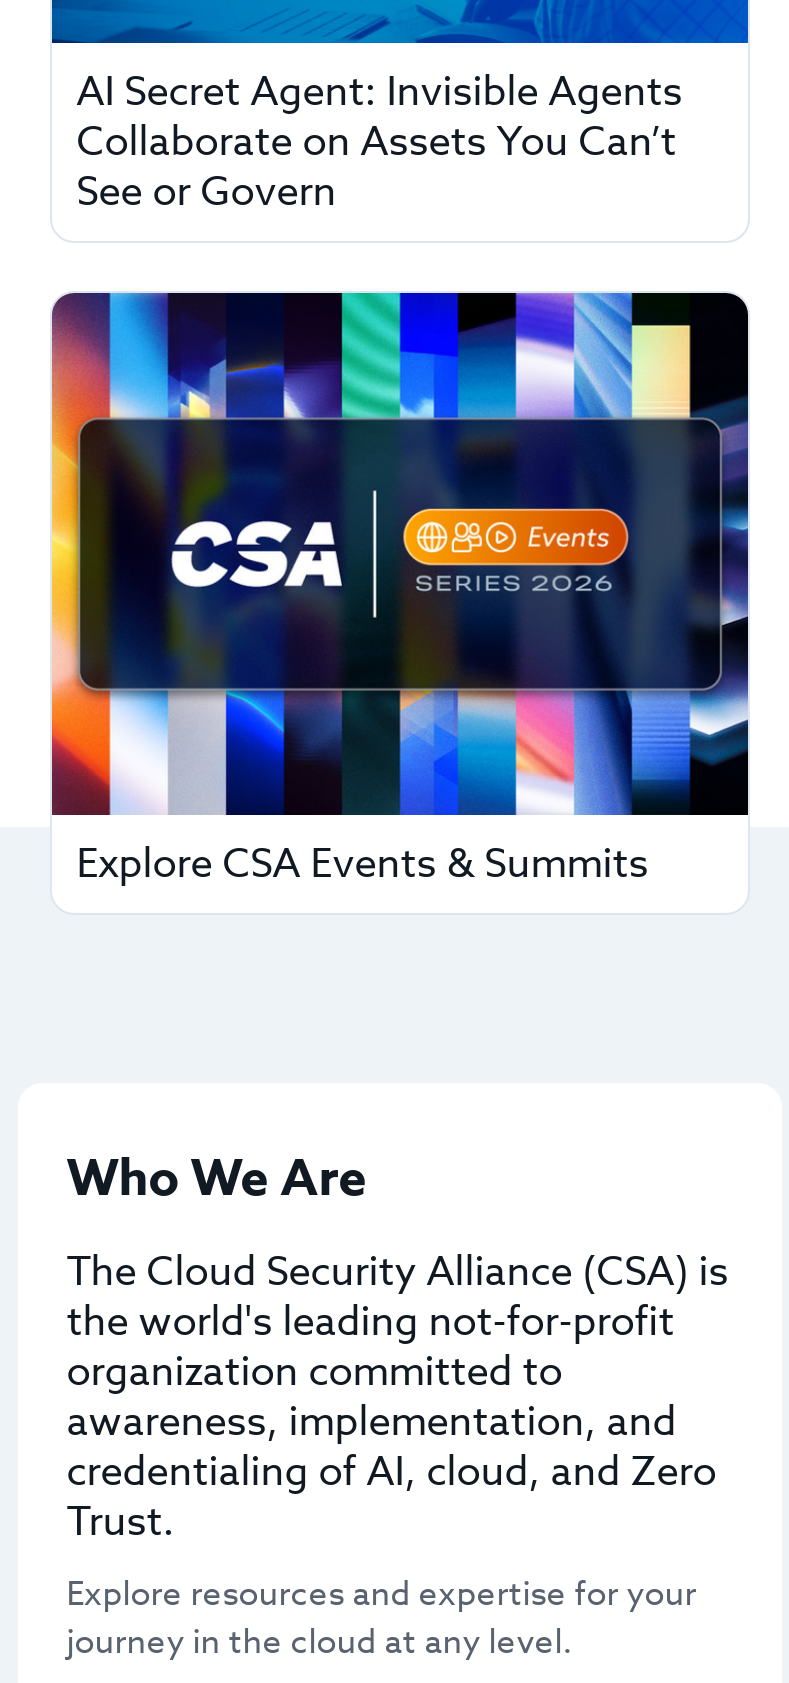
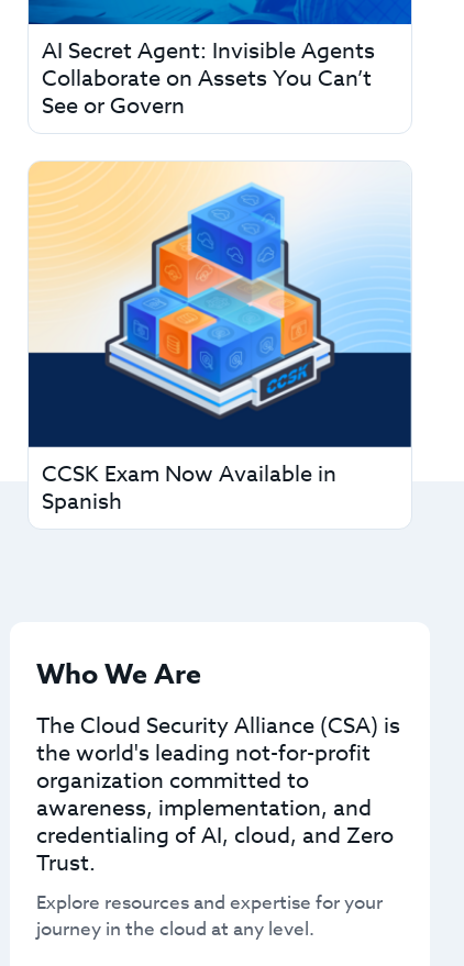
- [image]
- Explore CSA Events & Summits
+ [image]
+ CCSK Exam Now Available in
+ Spanish
